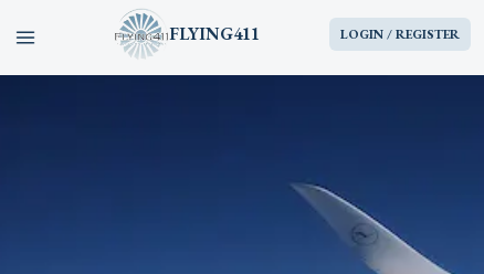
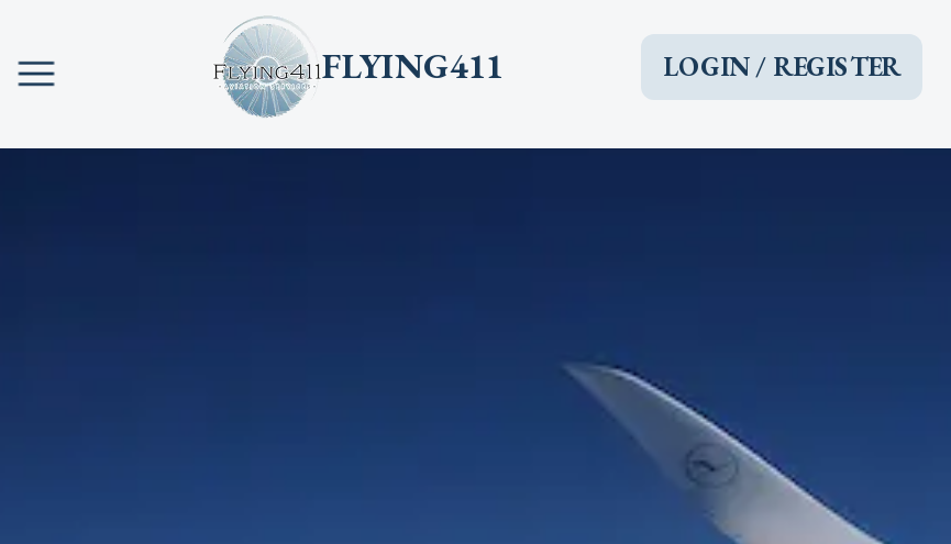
- [image]
+ [image]
